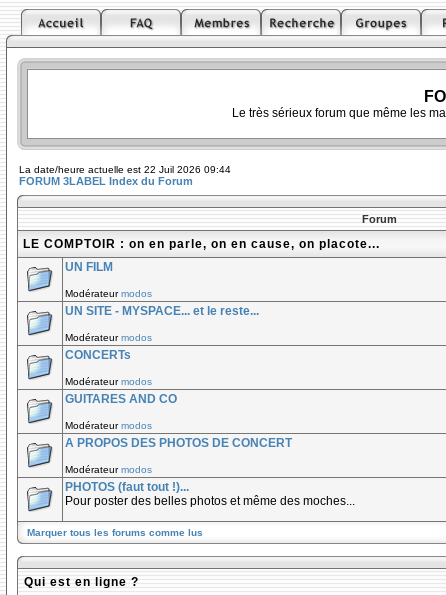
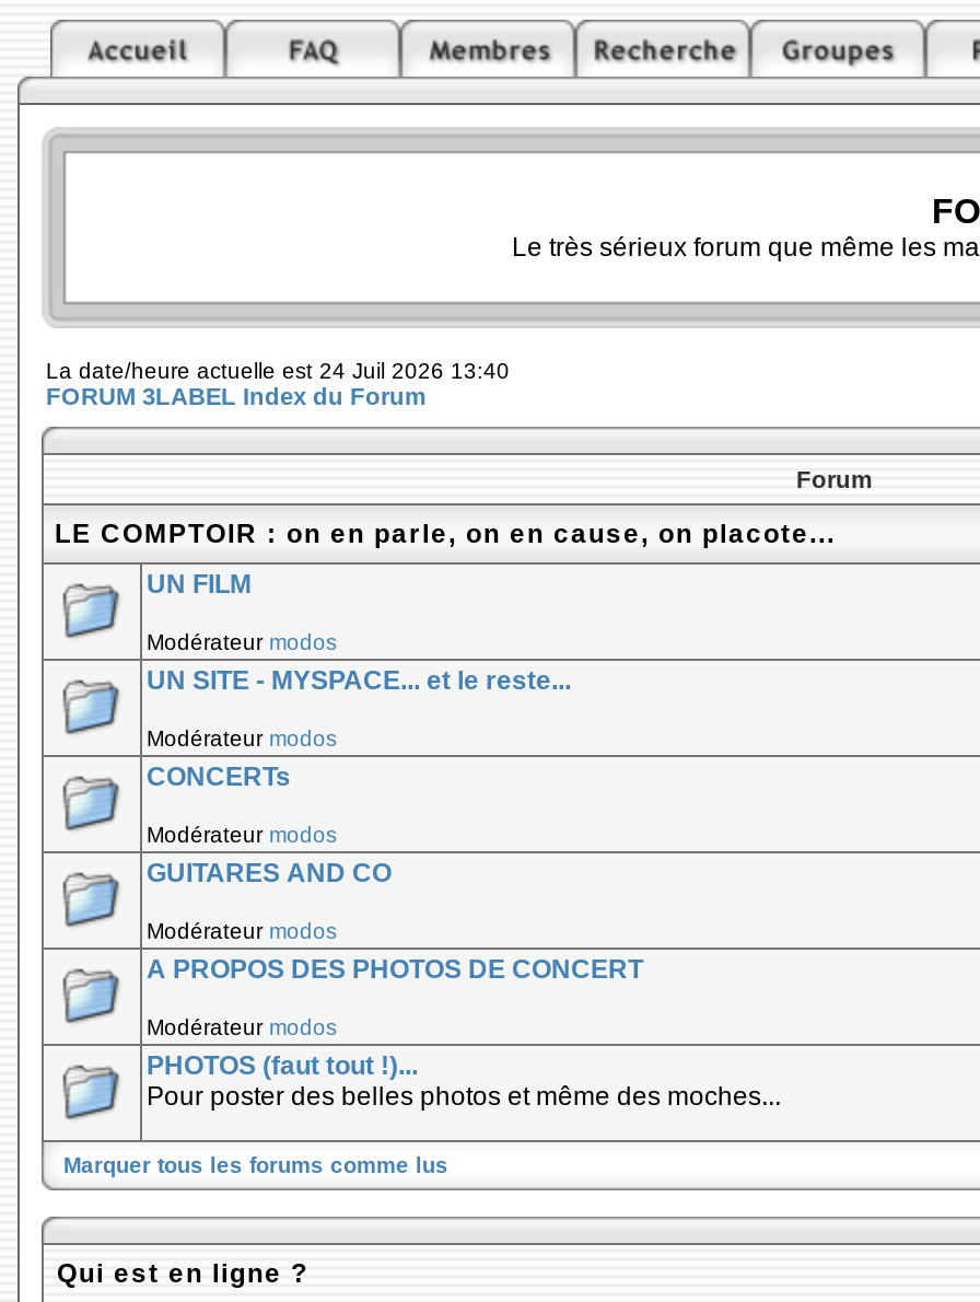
- La date/heure actuelle est 22 Juil 2026 09:44
+ La date/heure actuelle est 24 Juil 2026 13:40
